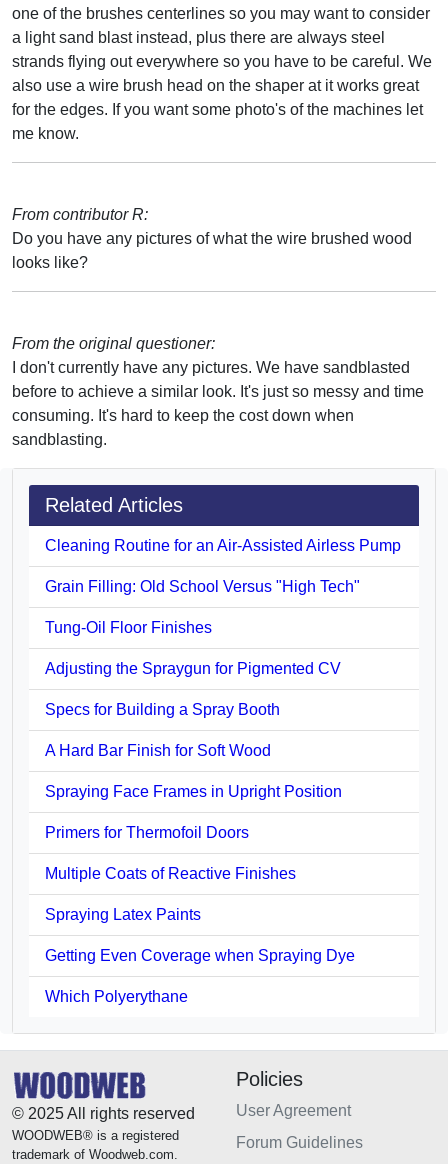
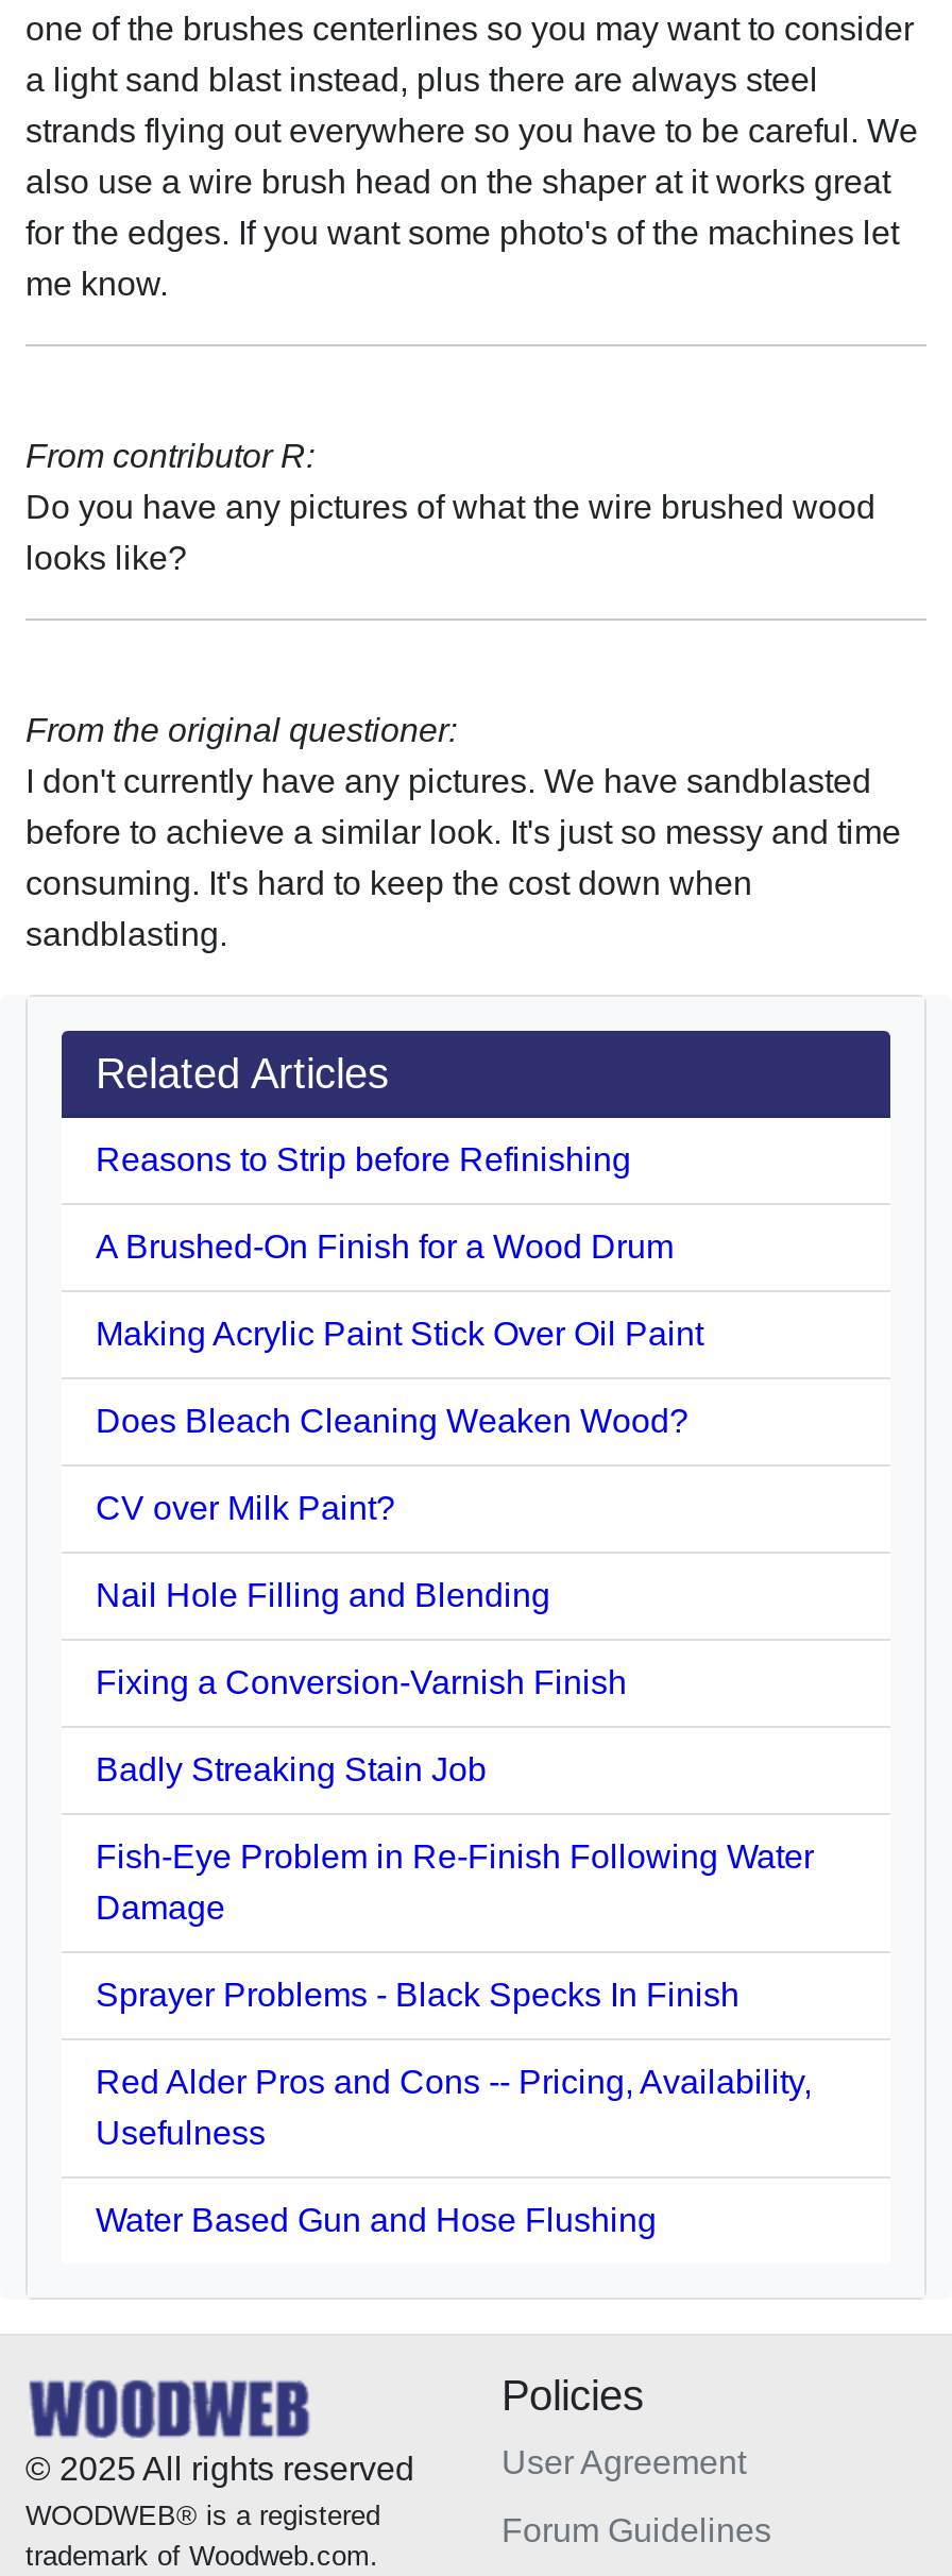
- Cleaning Routine for an Air-Assisted Airless Pump
+ Reasons to Strip before Refinishing

- Grain Filling: Old School Versus "High Tech"
+ A Brushed-On Finish for a Wood Drum

- Tung-Oil Floor Finishes
+ Making Acrylic Paint Stick Over Oil Paint

- Adjusting the Spraygun for Pigmented CV
+ Does Bleach Cleaning Weaken Wood?

- Specs for Building a Spray Booth
+ CV over Milk Paint?

- A Hard Bar Finish for Soft Wood
+ Nail Hole Filling and Blending

- Spraying Face Frames in Upright Position
+ Fixing a Conversion-Varnish Finish

- Primers for Thermofoil Doors
+ Badly Streaking Stain Job

- Multiple Coats of Reactive Finishes
+ Fish-Eye Problem in Re-Finish Following Water
+ Damage

- Spraying Latex Paints
+ Sprayer Problems - Black Specks In Finish

- Getting Even Coverage when Spraying Dye
+ Red Alder Pros and Cons -- Pricing, Availability,
+ Usefulness

- Which Polyerythane
+ Water Based Gun and Hose Flushing
